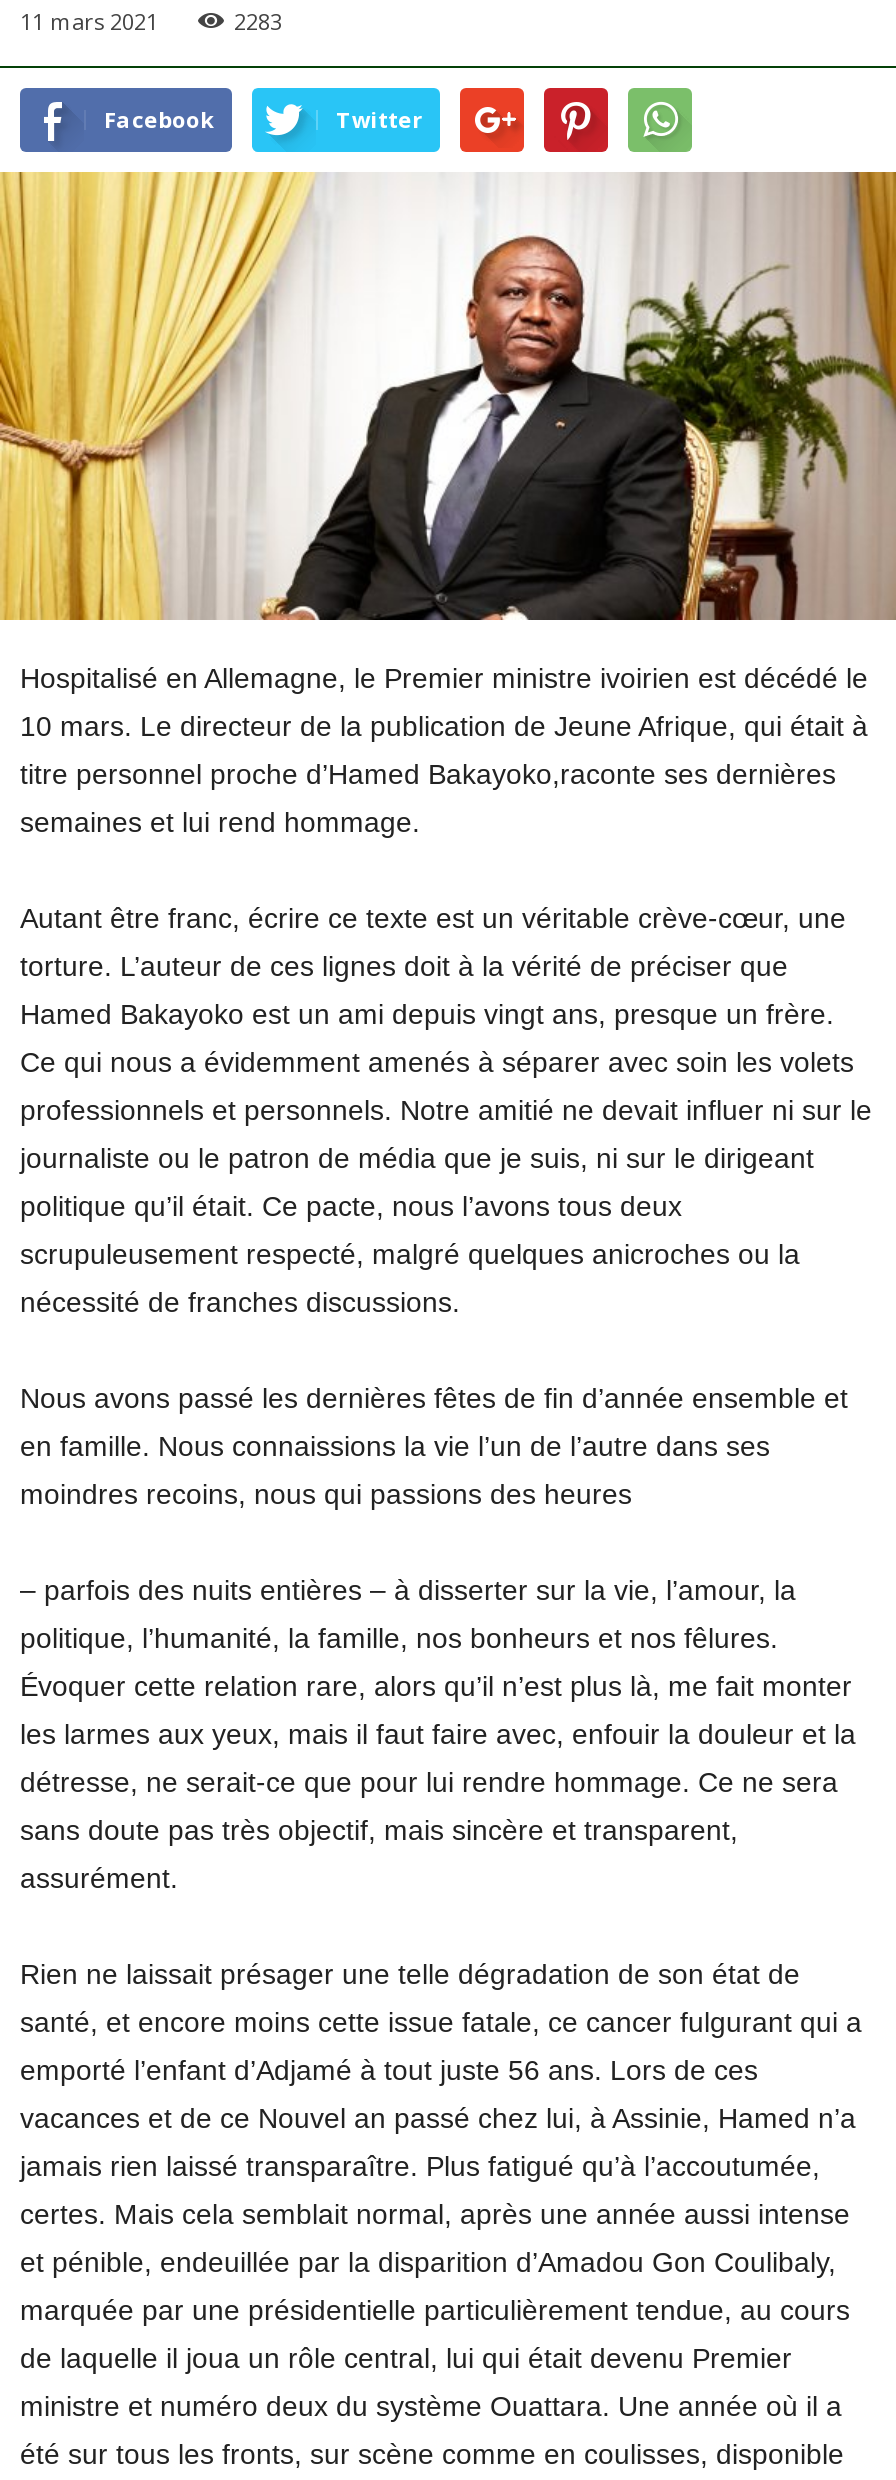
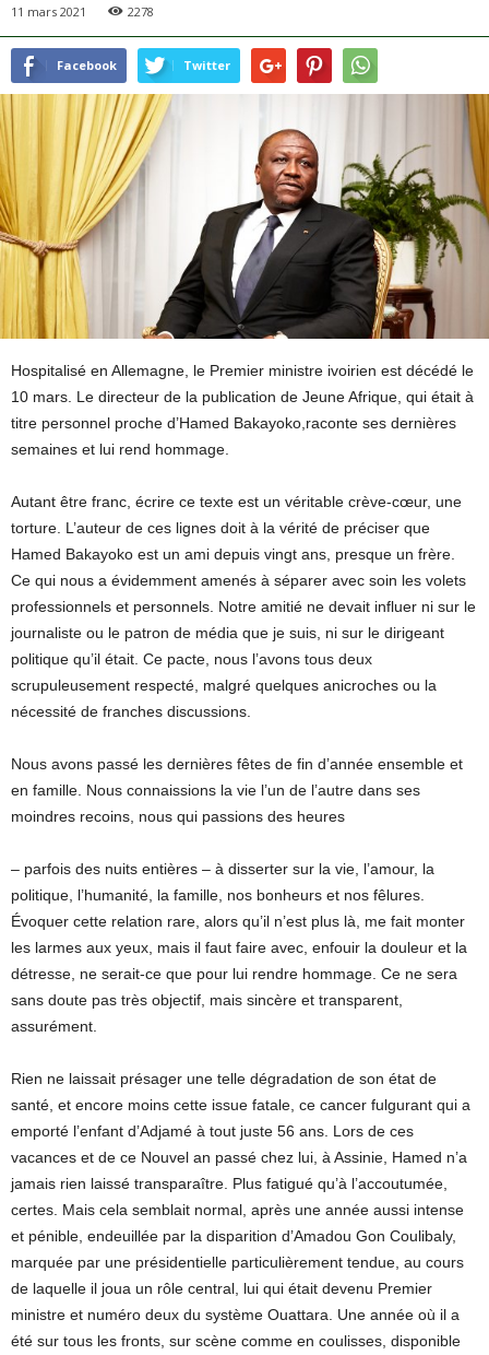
- 2283
+ 2278
